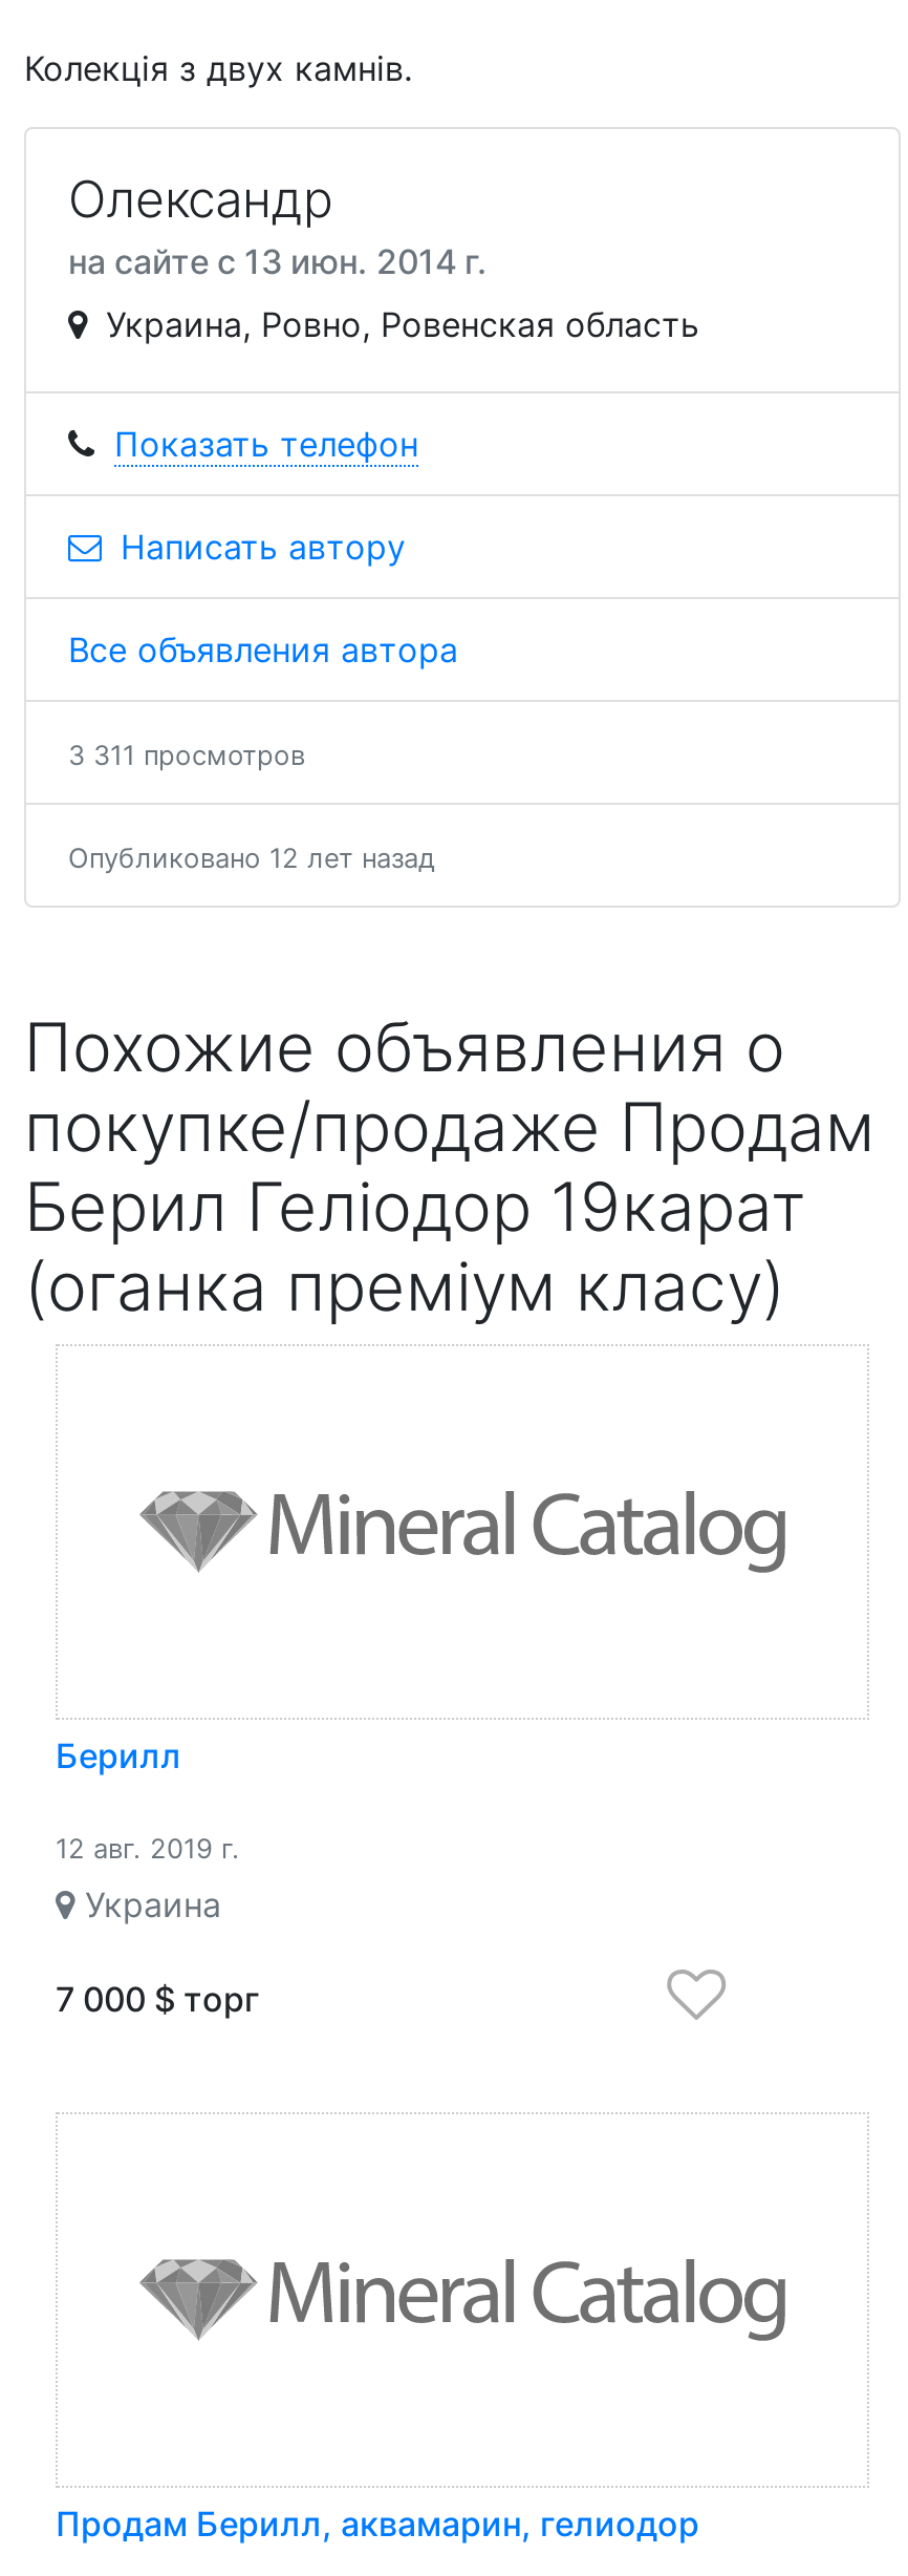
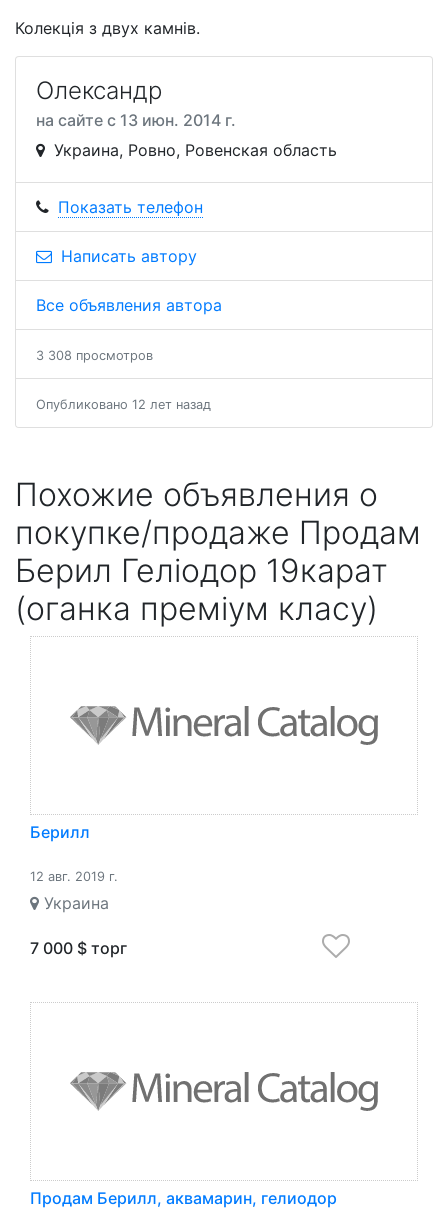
- 3 311 просмотров
+ 3 308 просмотров
